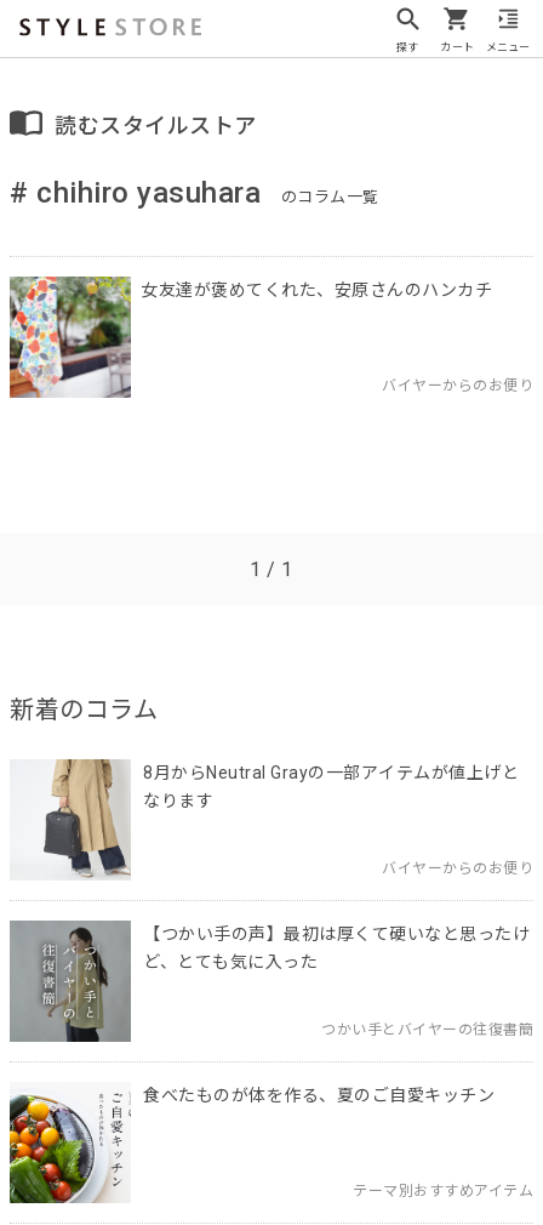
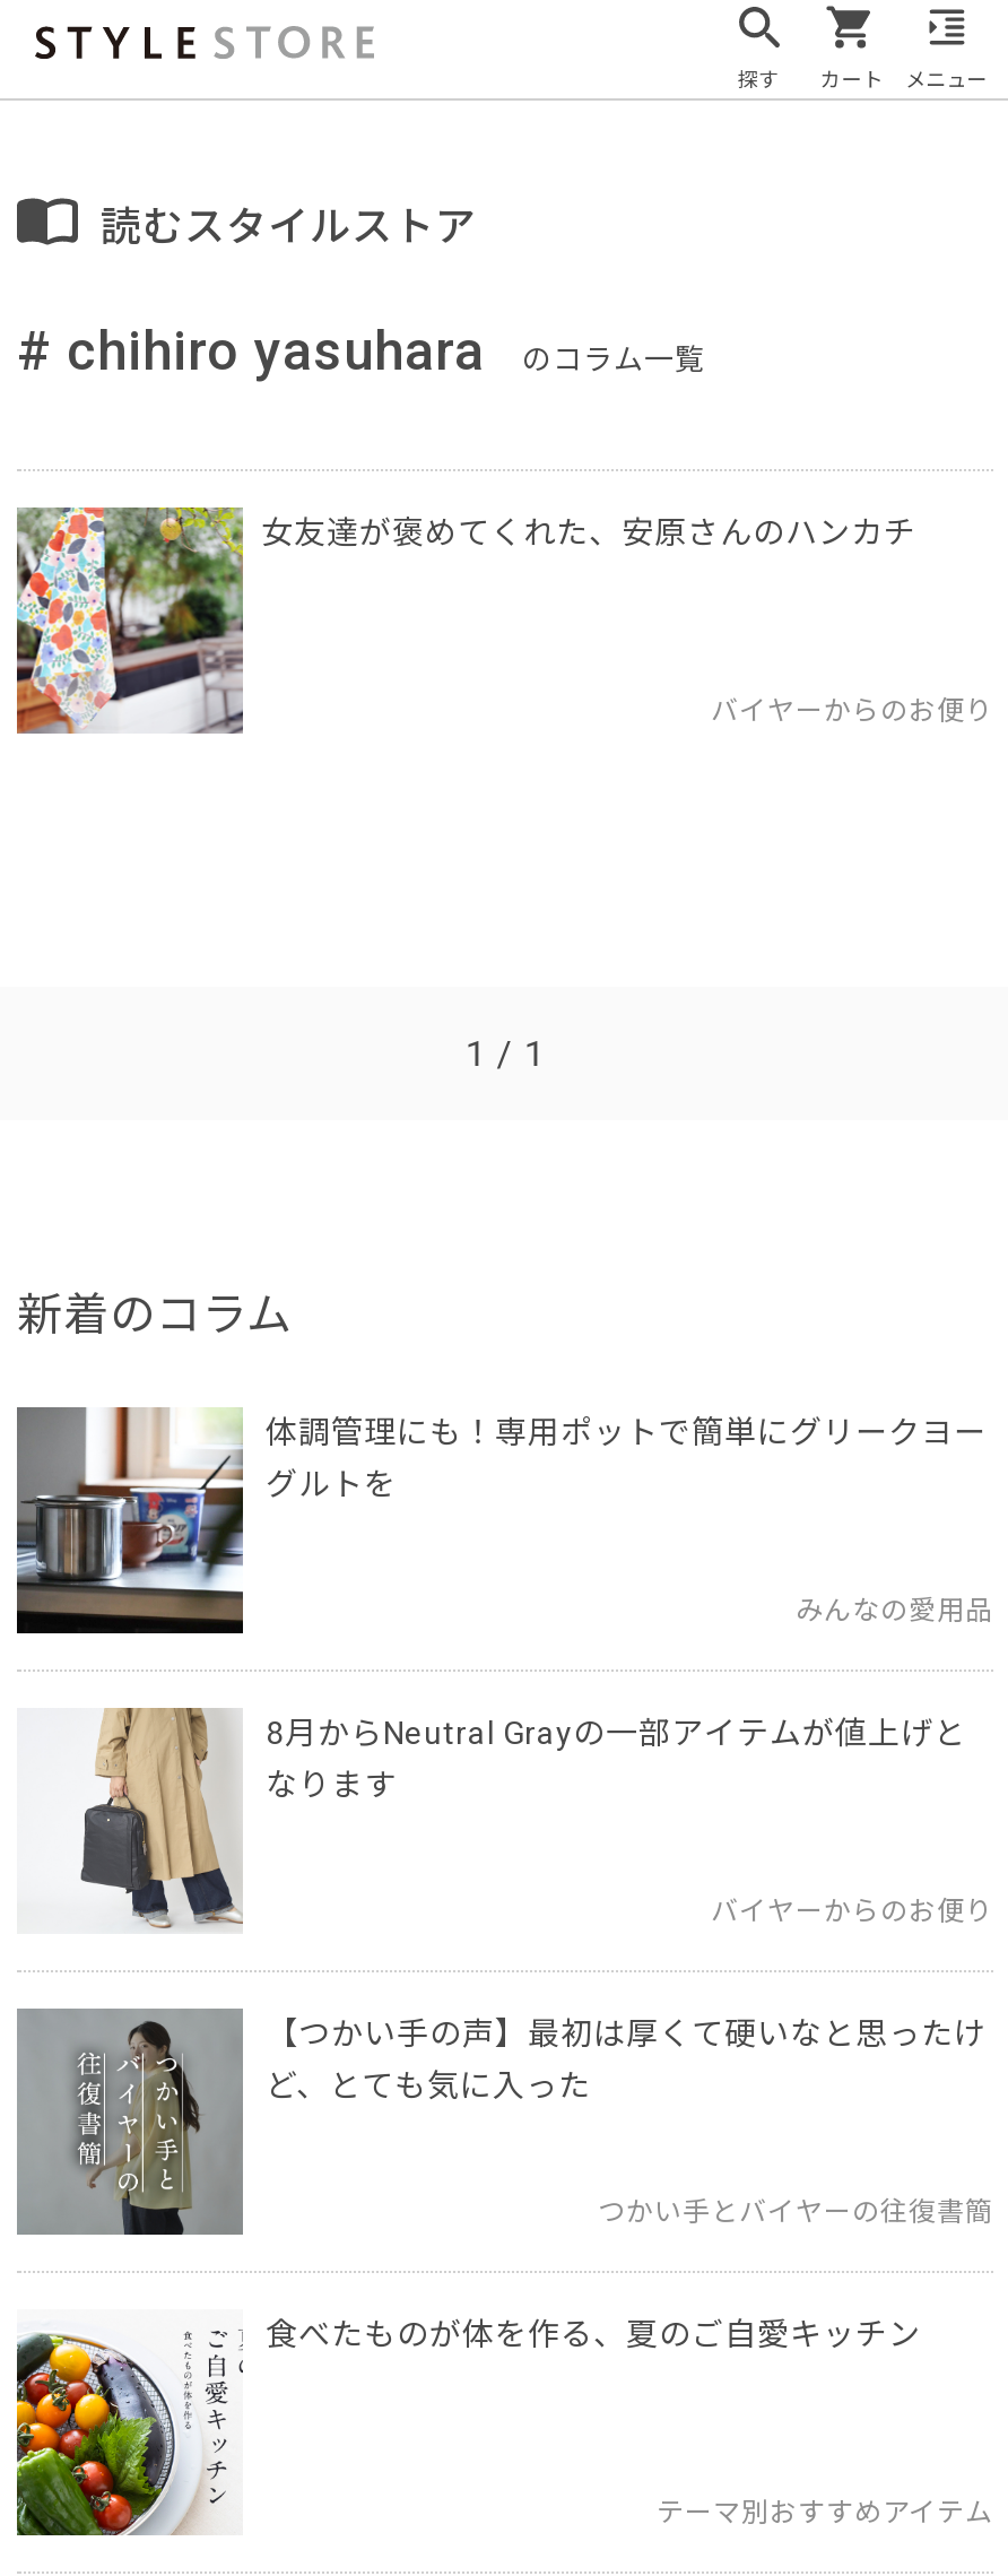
+ [image]
+ 体調管理にも！専用ポットで簡単にグリークヨー
+ グルトを

+ みんなの愛用品
